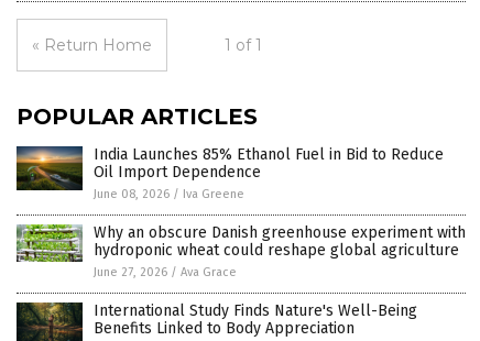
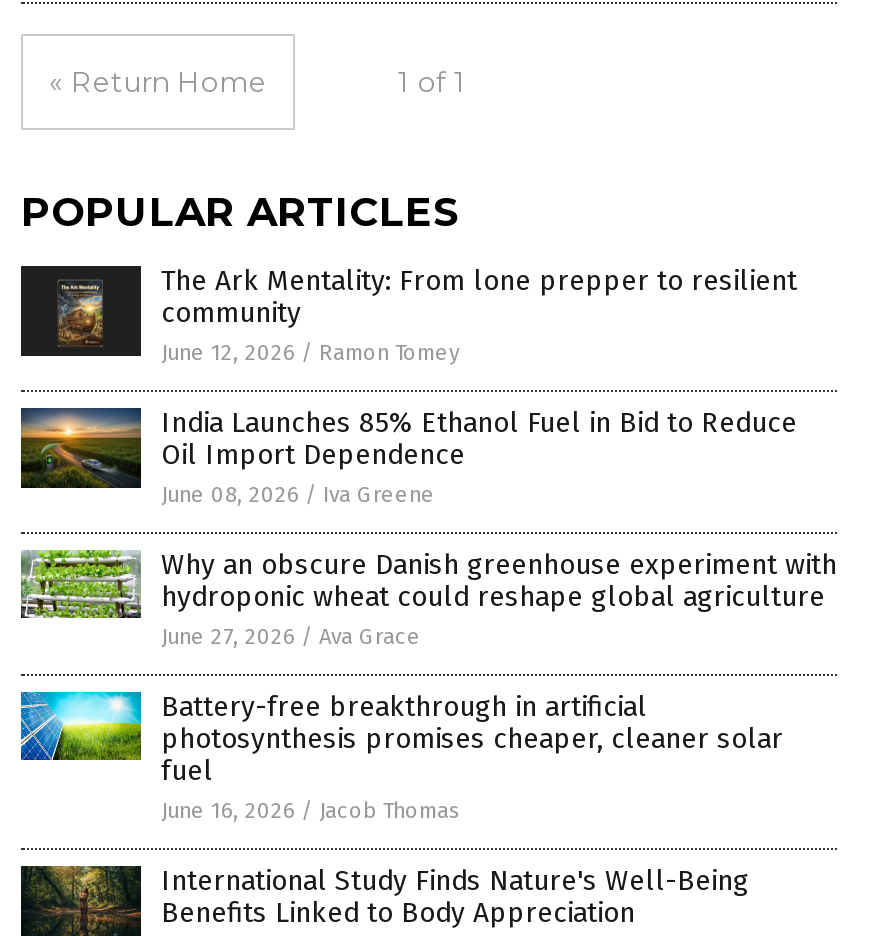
+ [image]
+ The Ark Mentality: From lone prepper to resilient
+ community
+ June 12, 2026 / Ramon Tomey

+ [image]
+ Battery-free breakthrough in artificial
+ photosynthesis promises cheaper, cleaner solar
+ fuel
+ June 16, 2026 / Jacob Thomas
